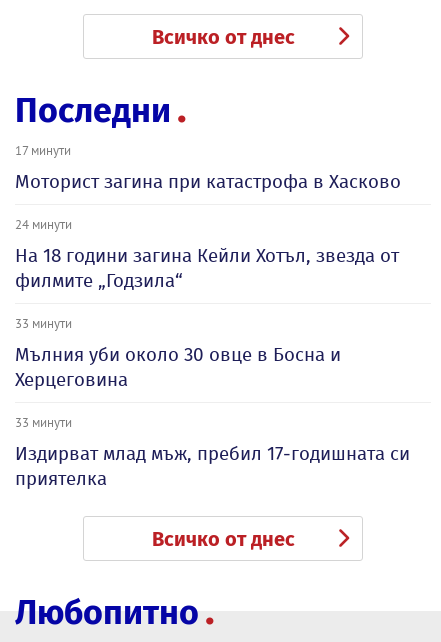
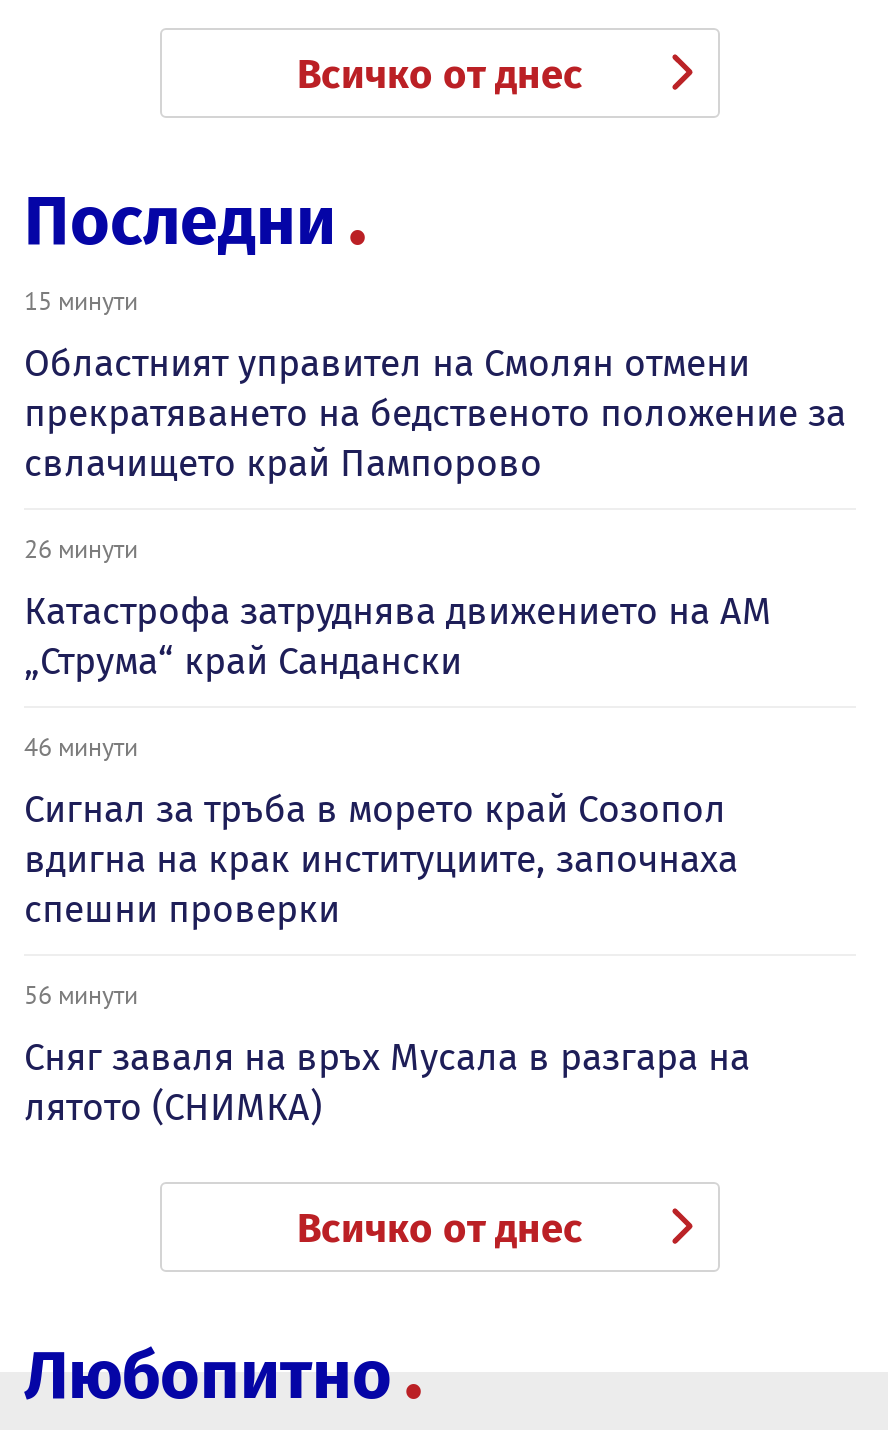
- 17 минути
+ 15 минути

- Моторист загина при катастрофа в Хасково
+ Областният управител на Смолян отмени
+ прекратяването на бедственото положение за
+ свлачището край Пампорово

- 24 минути
+ 26 минути

- На 18 години загина Кейли Хотъл, звезда от
- филмите „Годзила“
+ Катастрофа затруднява движението на АМ
+ „Струма“ край Сандански

- 33 минути
+ 46 минути

- Мълния уби около 30 овце в Босна и
- Херцеговина
+ Сигнал за тръба в морето край Созопол
+ вдигна на крак институциите, започнаха
+ спешни проверки

- 33 минути
+ 56 минути

- Издирват млад мъж, пребил 17-годишната си
- приятелка
+ Сняг заваля на връх Мусала в разгара на
+ лятото (СНИМКА)
